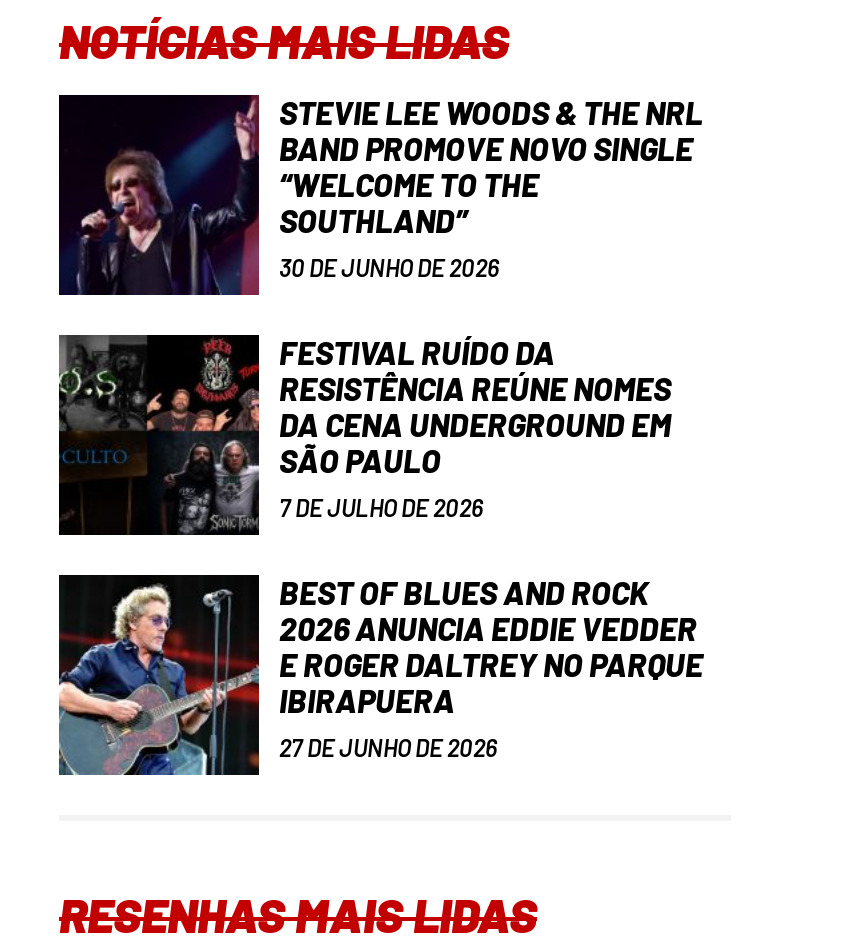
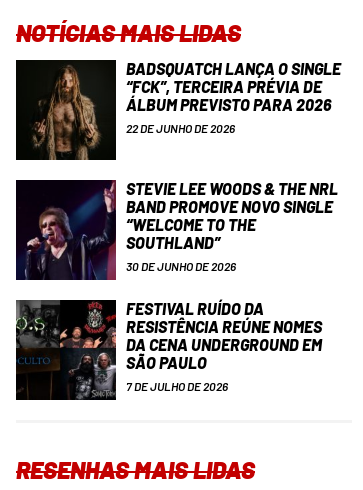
+ [image]
+ BADSQUATCH LANÇA O SINGLE
+ “FCK”, TERCEIRA PRÉVIA DE
+ ÁLBUM PREVISTO PARA 2026
+ 22 DE JUNHO DE 2026

moved down: [image] | STEVIE LEE WOODS & THE NRL | BAND PROMOVE NOVO SINGLE | ... | SÃO PAULO | 7 DE JULHO DE 2026

- [image]
- BEST OF BLUES AND ROCK
- 2026 ANUNCIA EDDIE VEDDER
- E ROGER DALTREY NO PARQUE
- IBIRAPUERA
- 27 DE JUNHO DE 2026
